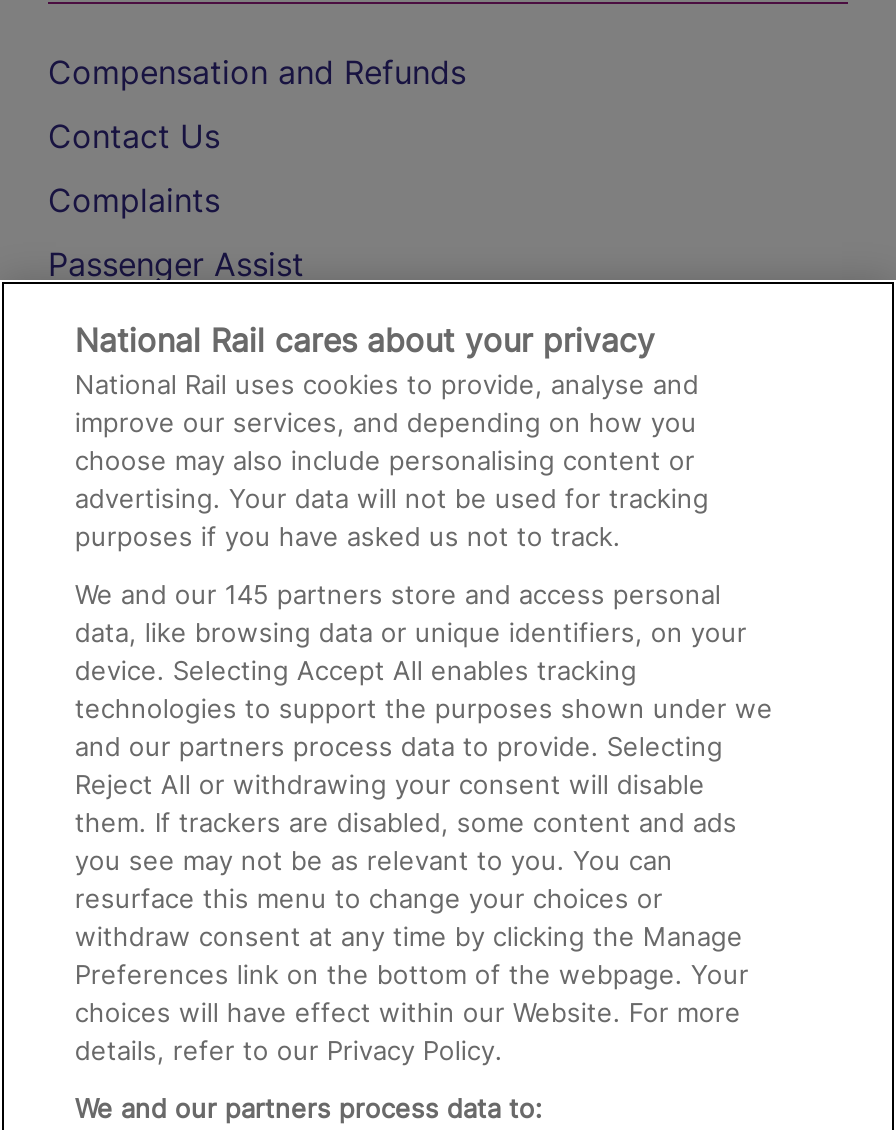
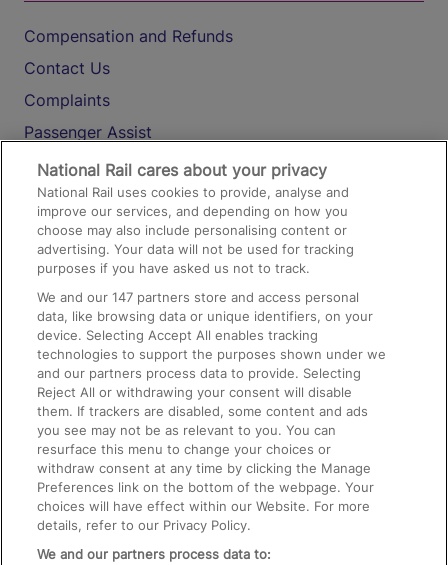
- We and our 145 partners store and access personal
+ We and our 147 partners store and access personal
